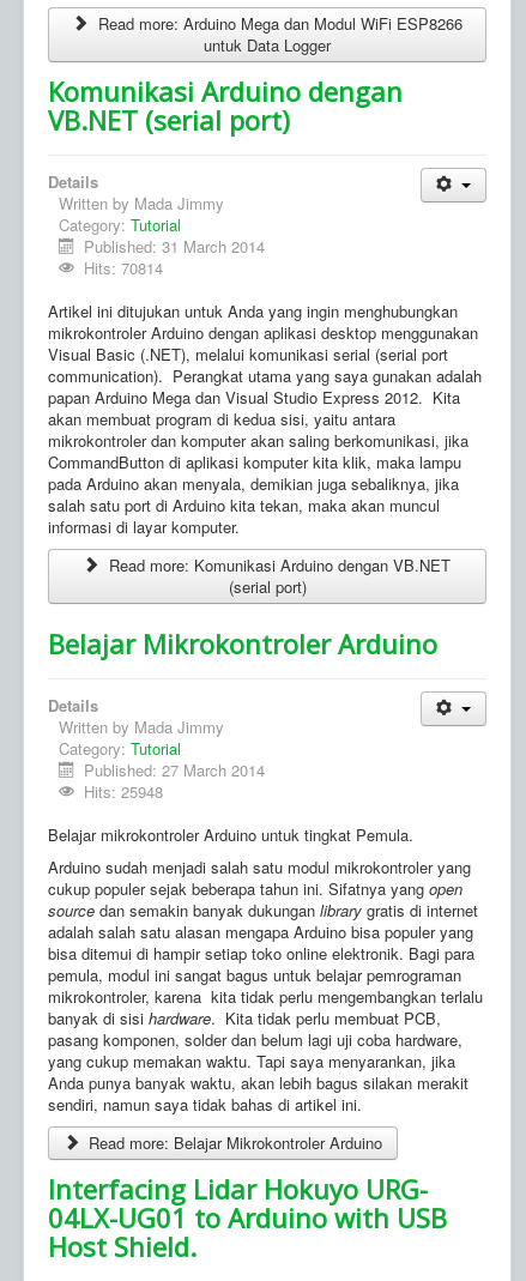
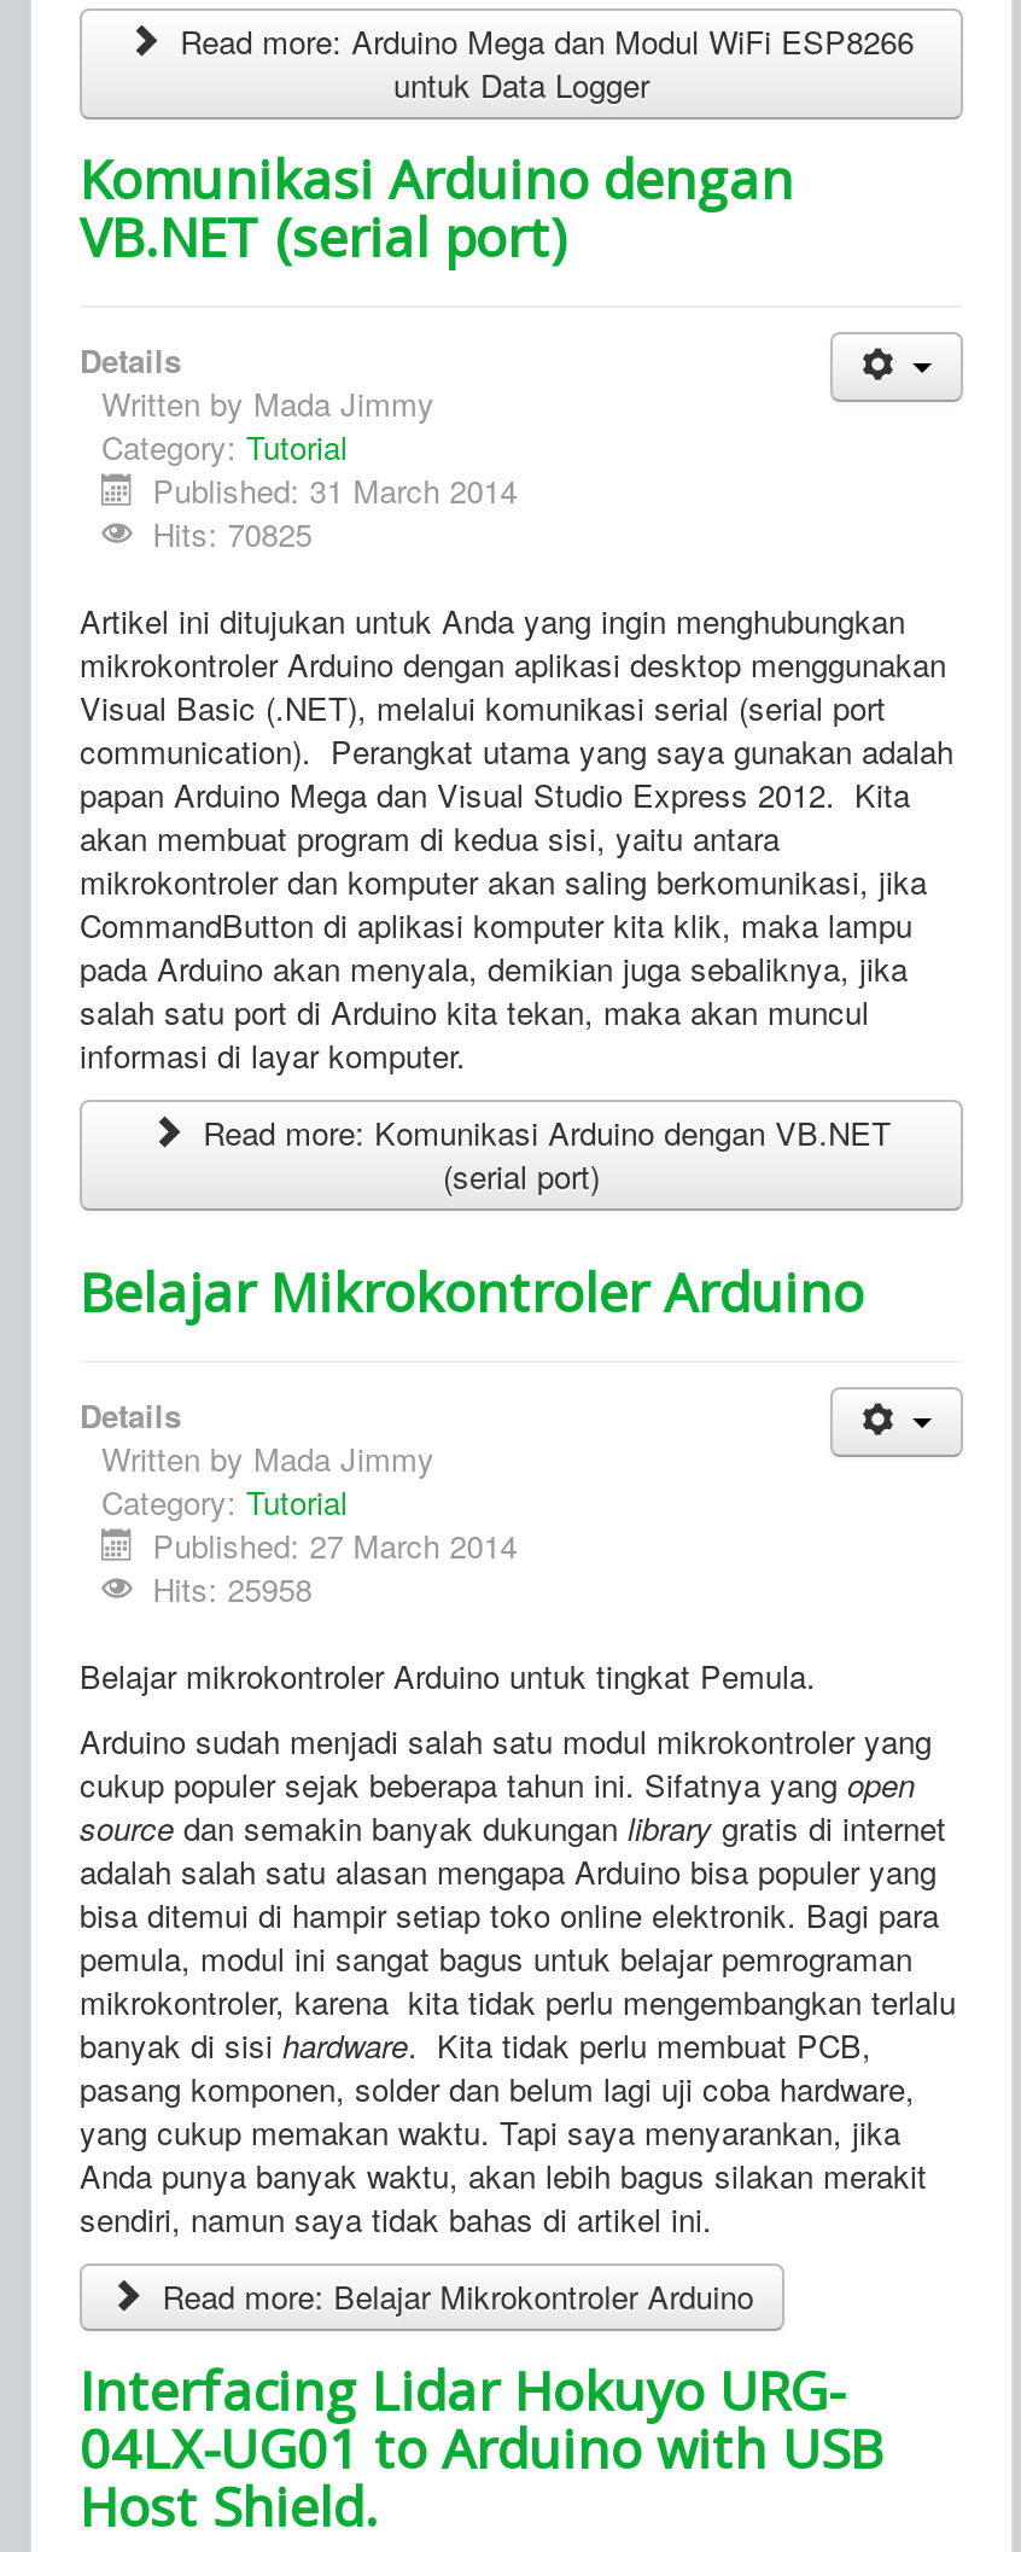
- Hits: 70814
+ Hits: 70825

- Hits: 25948
+ Hits: 25958
